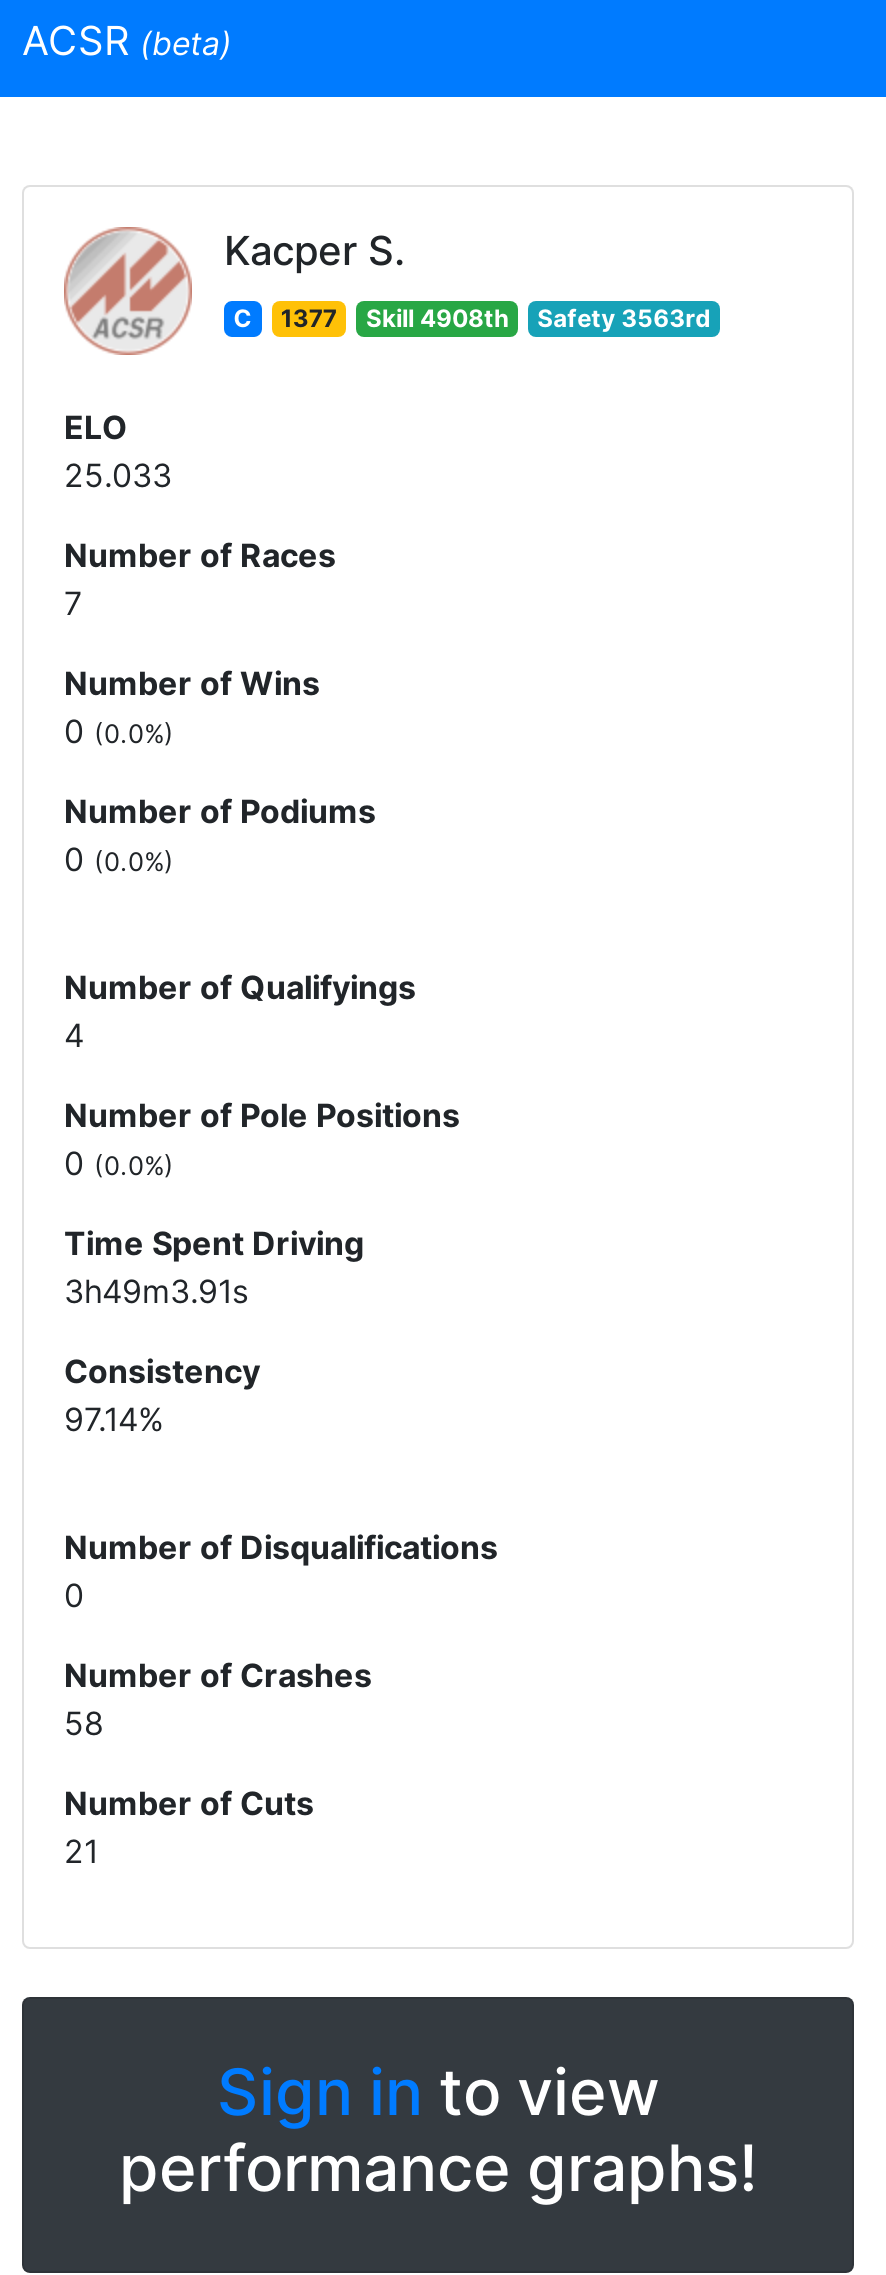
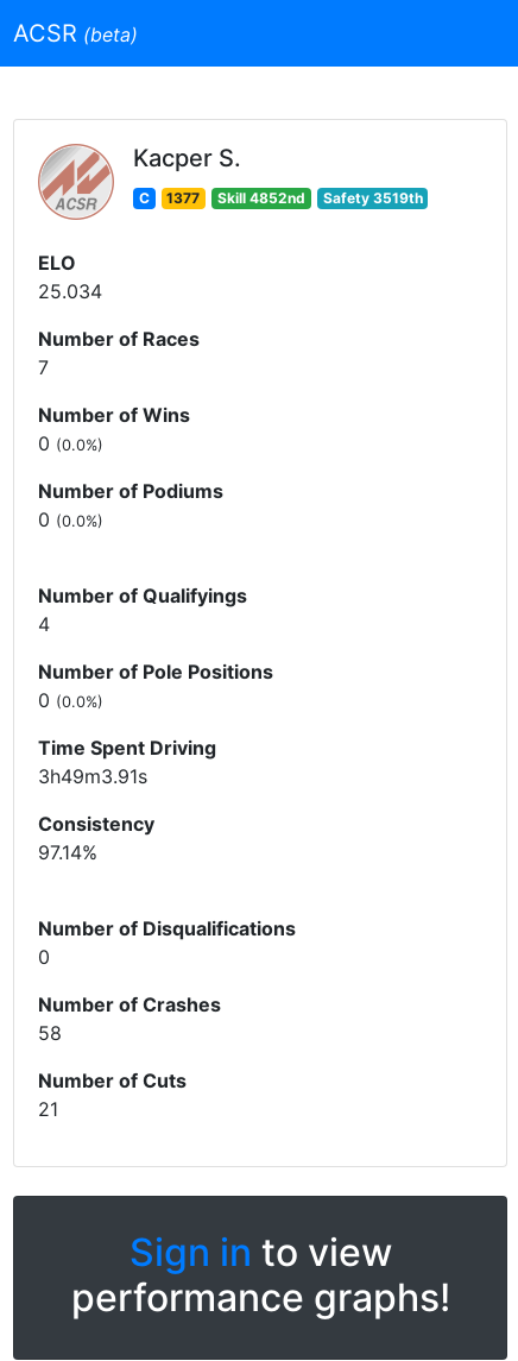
- Skill 4908th
+ Skill 4852nd

- Safety 3563rd
+ Safety 3519th

- 25.033
+ 25.034
